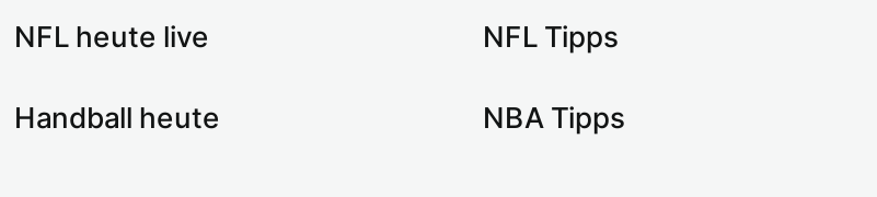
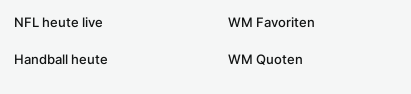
- NFL Tipps
+ WM Favoriten

- NBA Tipps
+ WM Quoten
